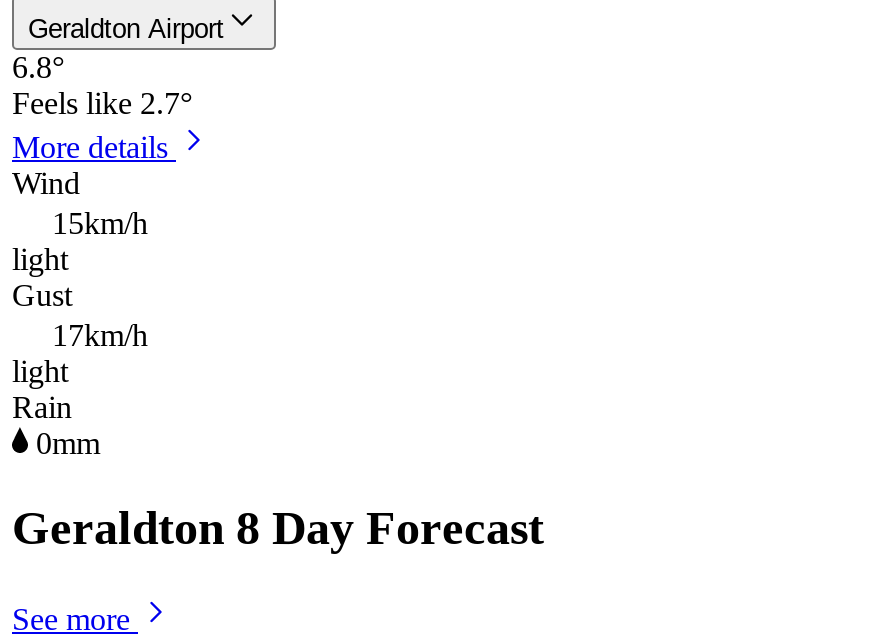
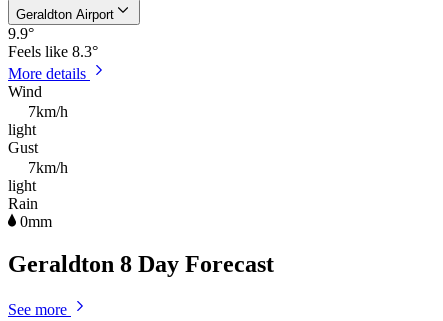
- 6.8°
+ 9.9°

- Feels like 2.7°
+ Feels like 8.3°

- 15km/h
+ 7km/h

- 17km/h
+ 7km/h
